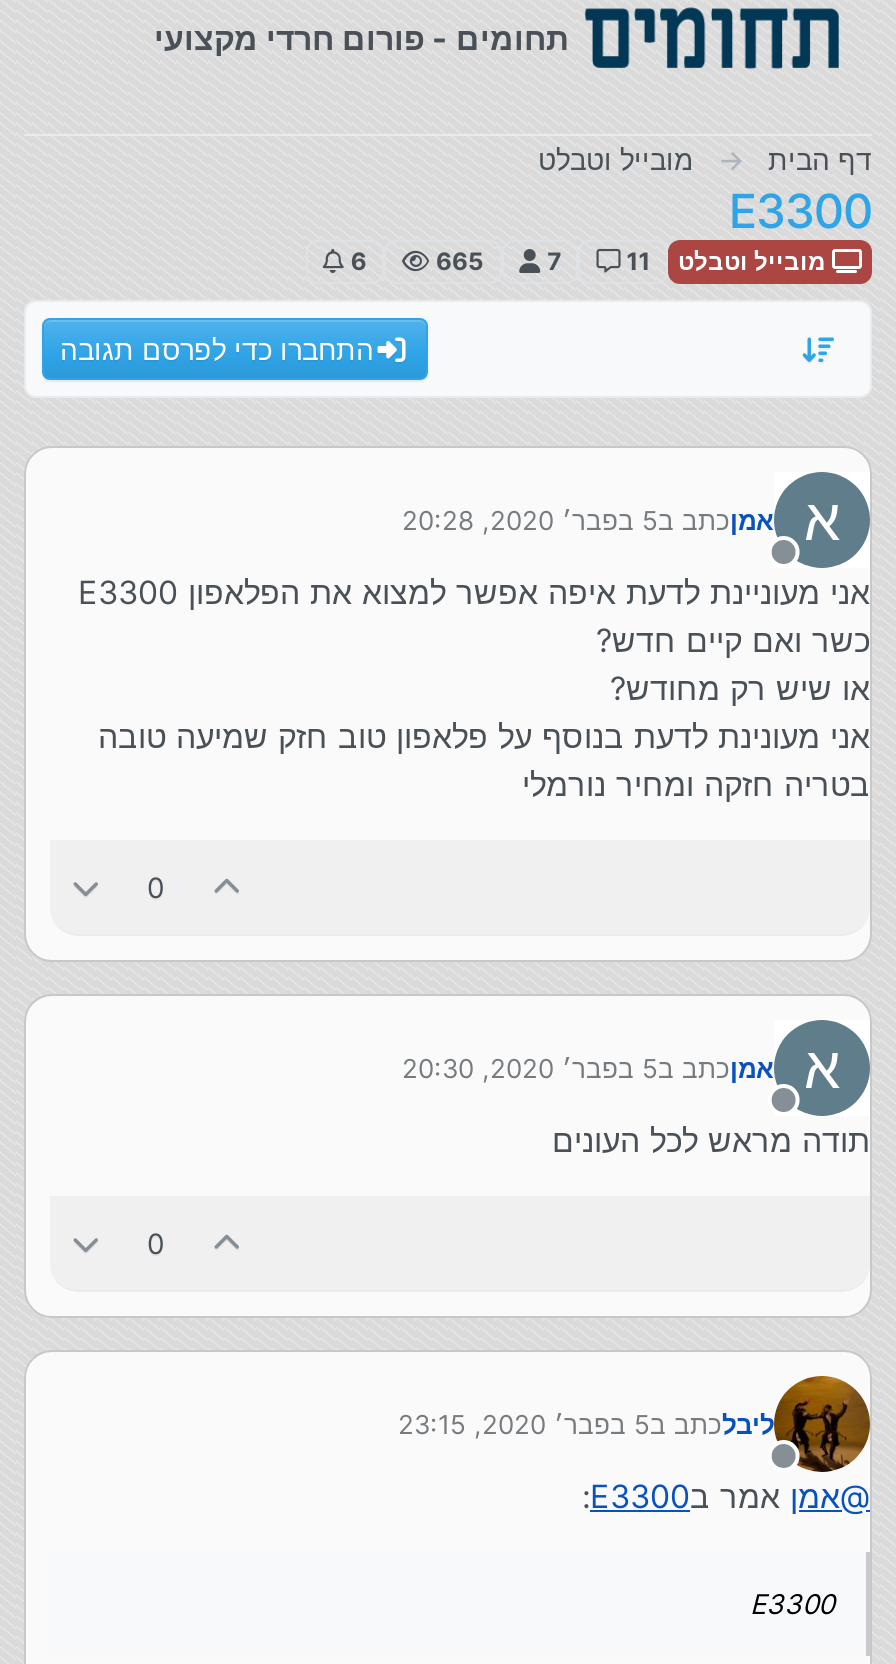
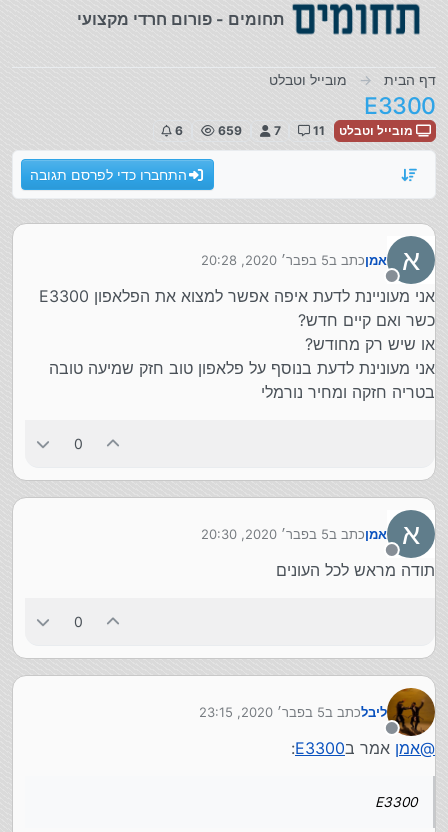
- 665
+ 659
